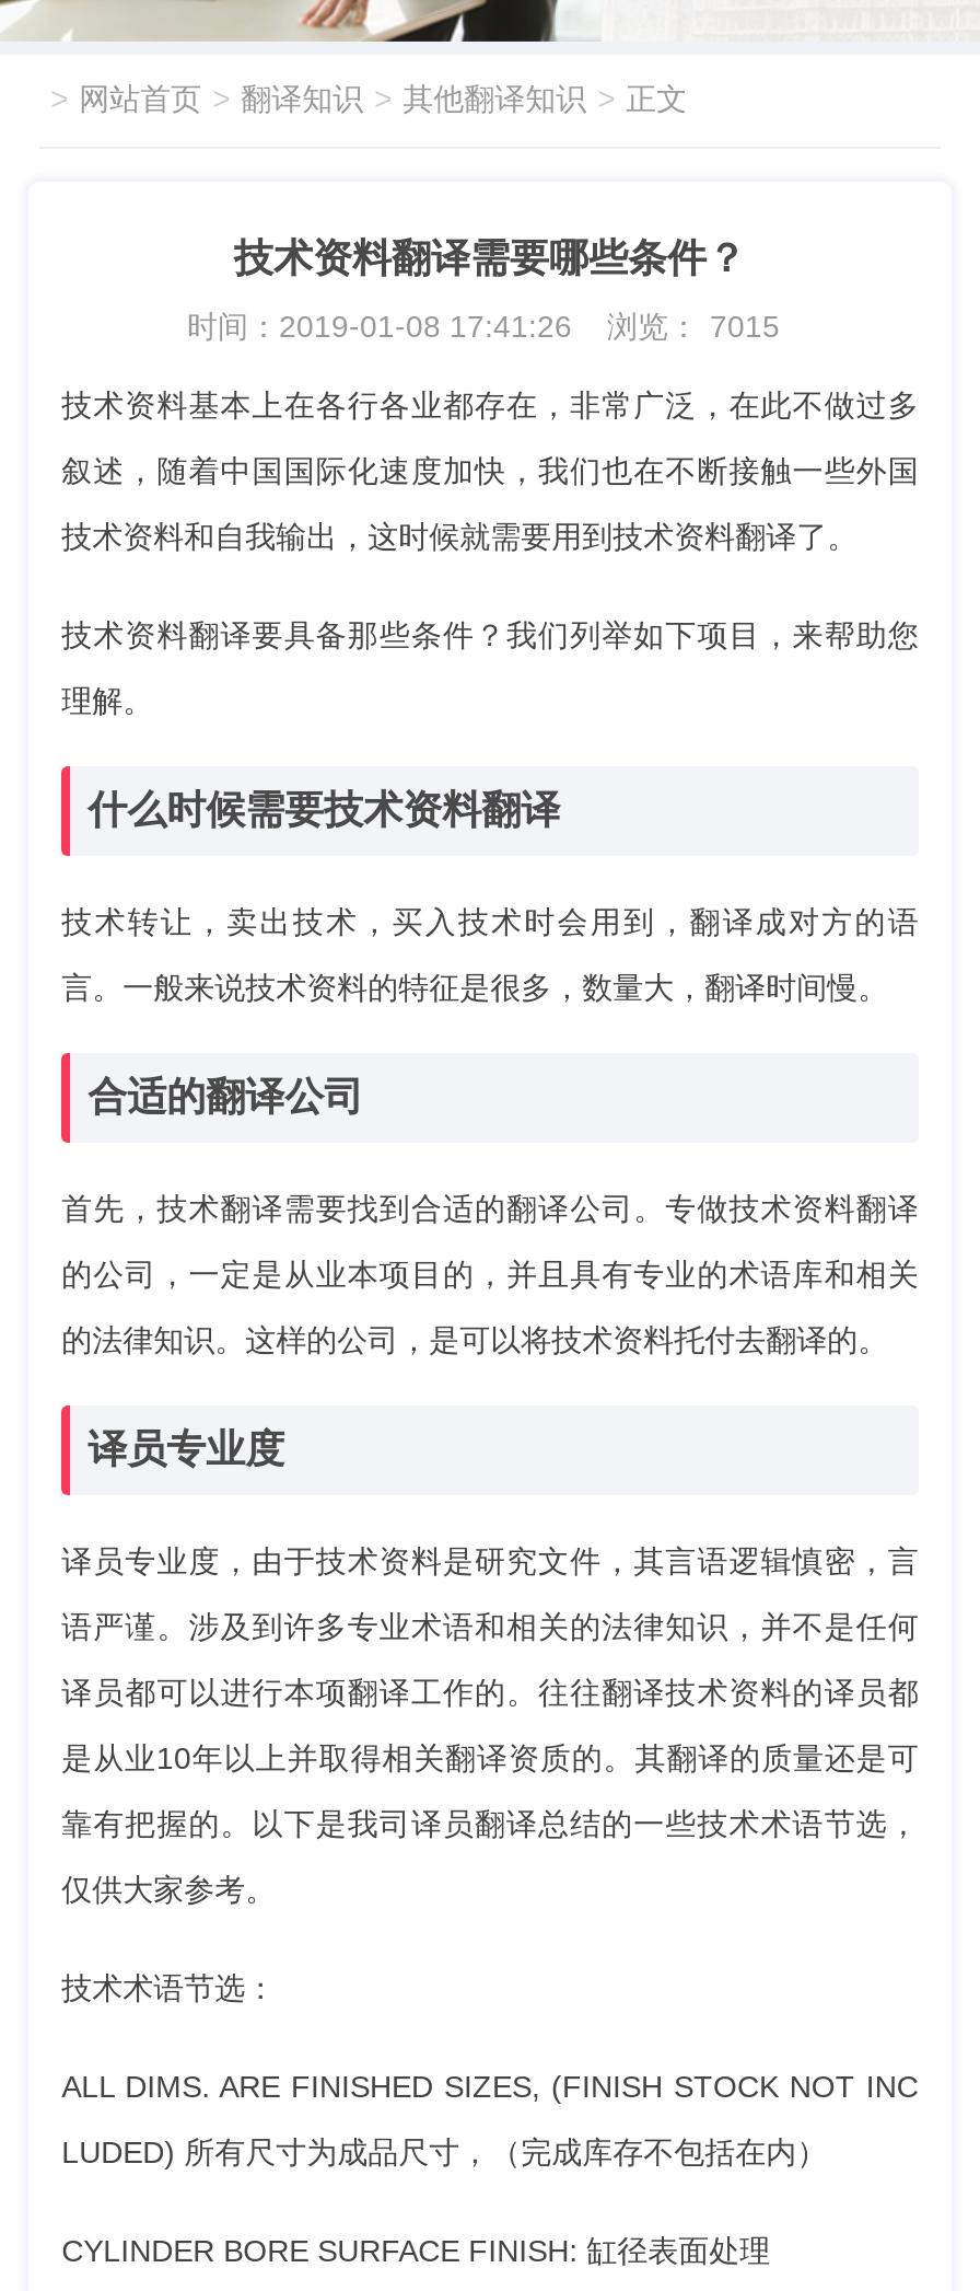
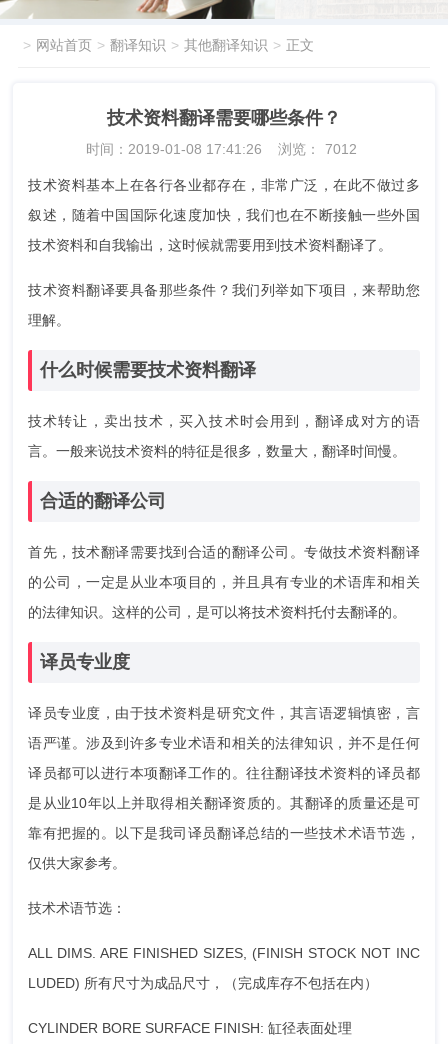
- 时间：2019-01-08 17:41:26 浏览： 7015
+ 时间：2019-01-08 17:41:26 浏览： 7012
